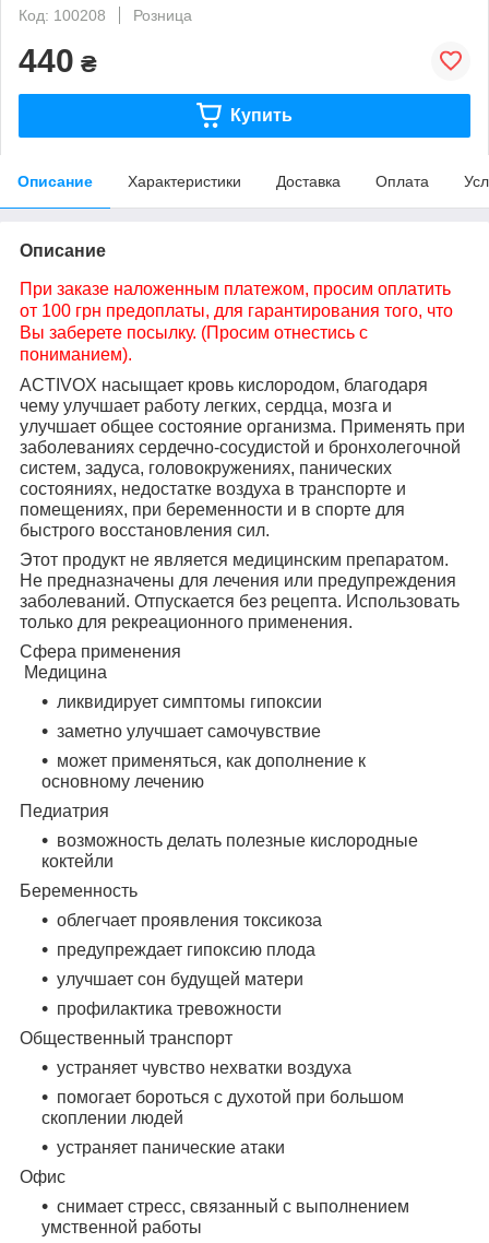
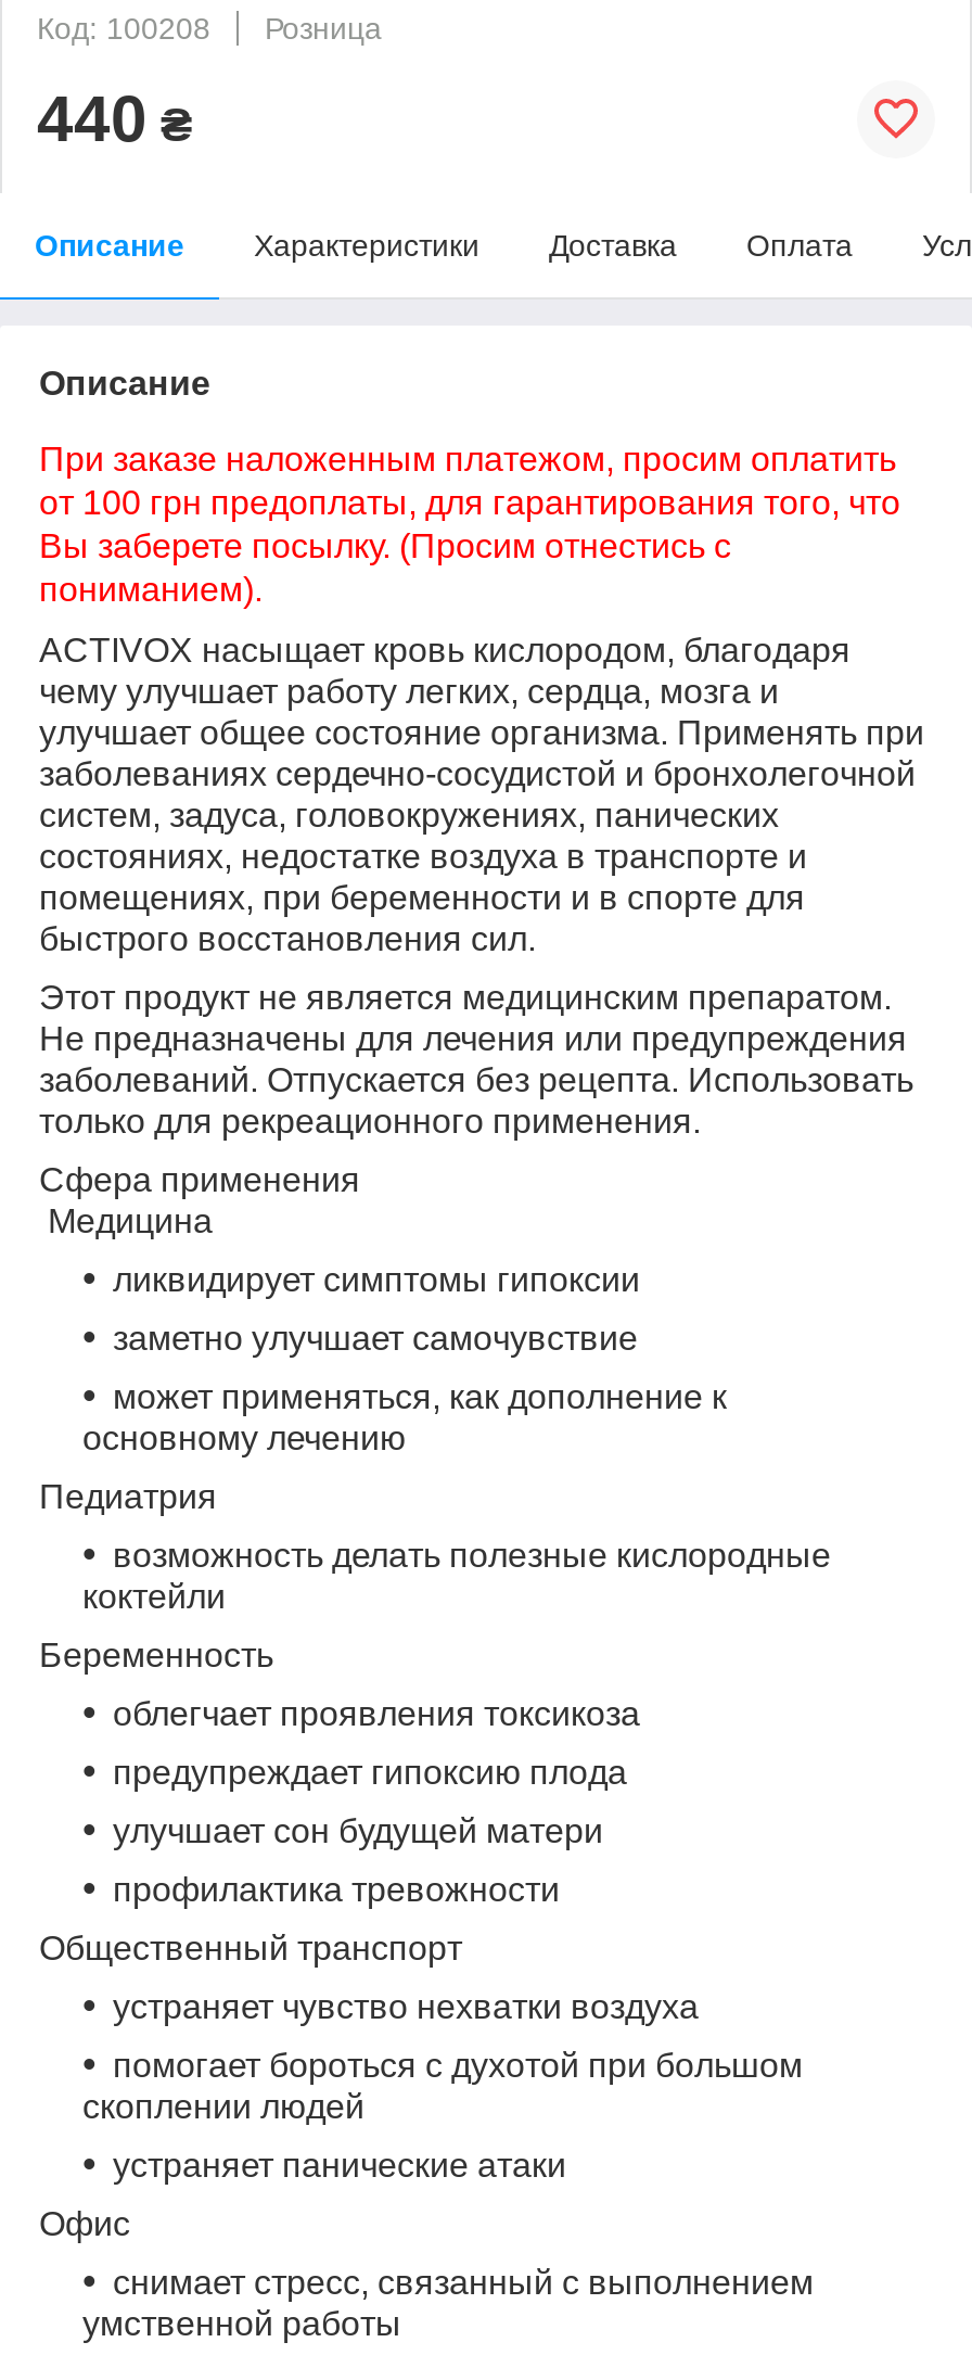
- Купить
